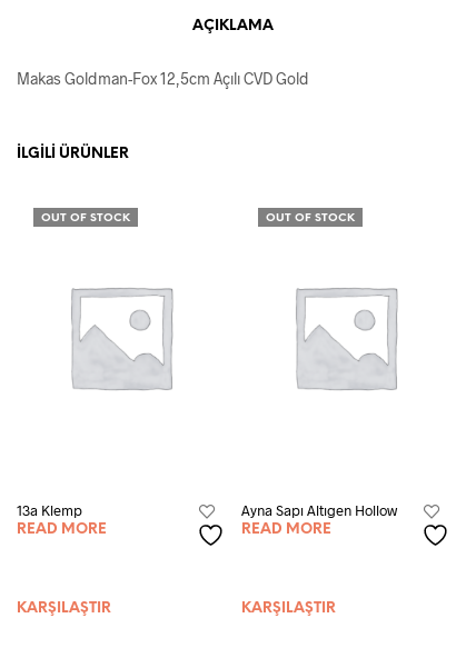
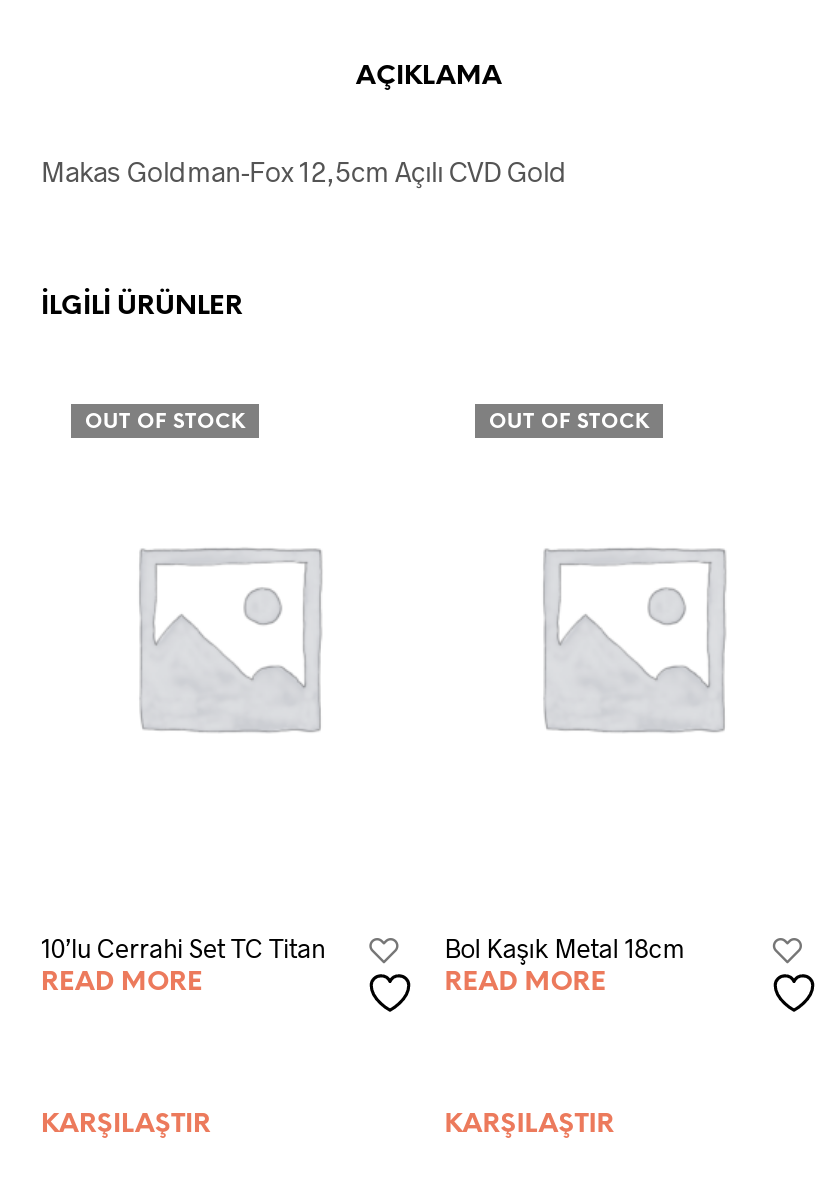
- 13a Klemp
+ 10’lu Cerrahi Set TC Titan

- Ayna Sapı Altıgen Hollow
+ Bol Kaşık Metal 18cm
